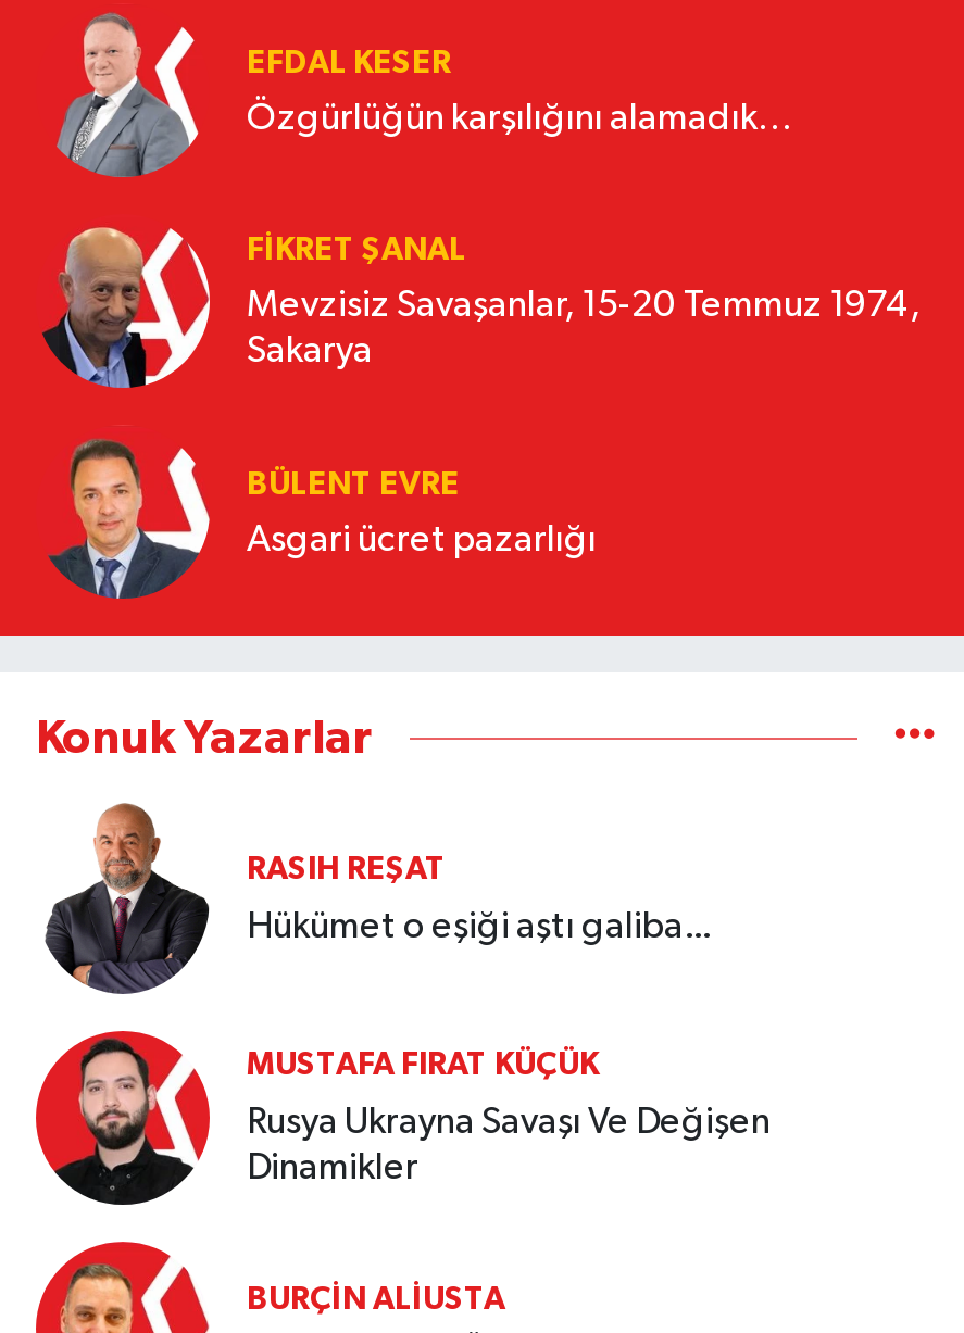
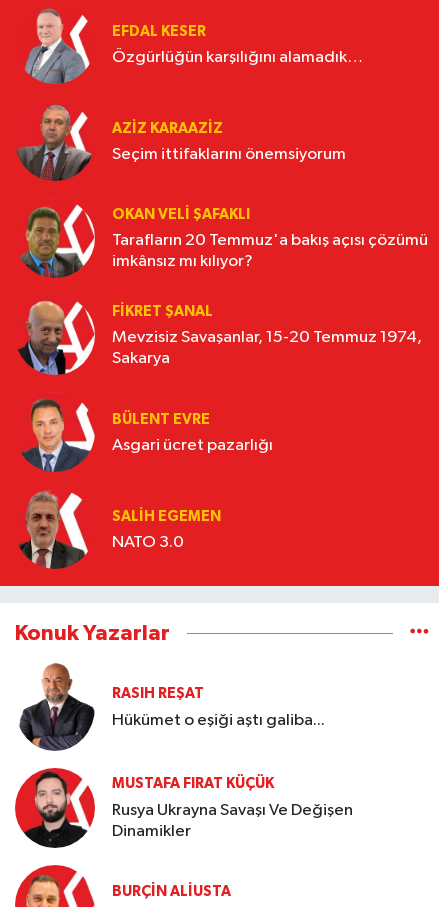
+ [image]
+ AZIZ KARAAZIZ
+ Seçim ittifaklarını önemsiyorum

+ [image]
+ OKAN VELI ŞAFAKLI
+ Tarafların 20 Temmuz'a bakış açısı çözümü
+ imkânsız mı kılıyor?

+ [image]
+ SALIH EGEMEN
+ NATO 3.0
